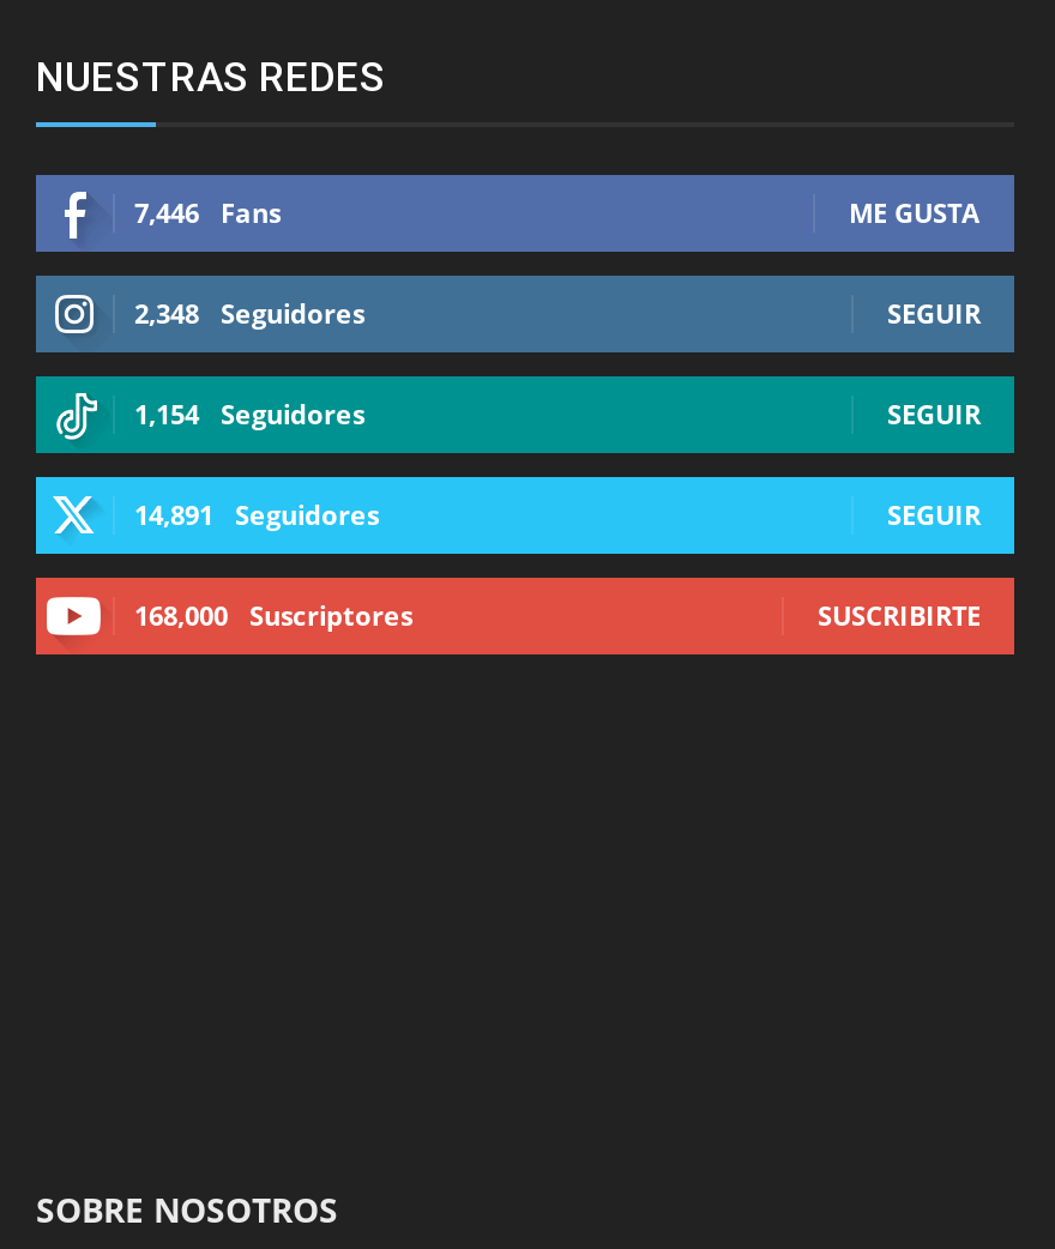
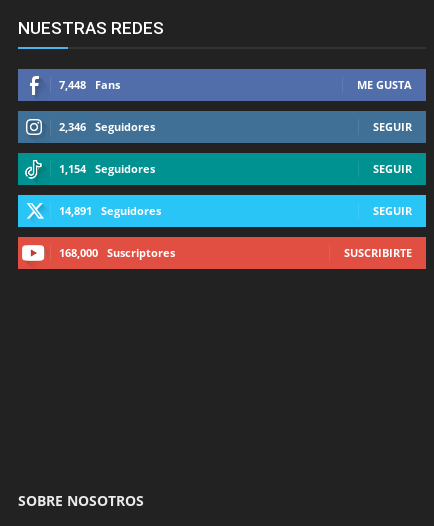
- 7,446 Fans
+ 7,448 Fans

- 2,348 Seguidores
+ 2,346 Seguidores
